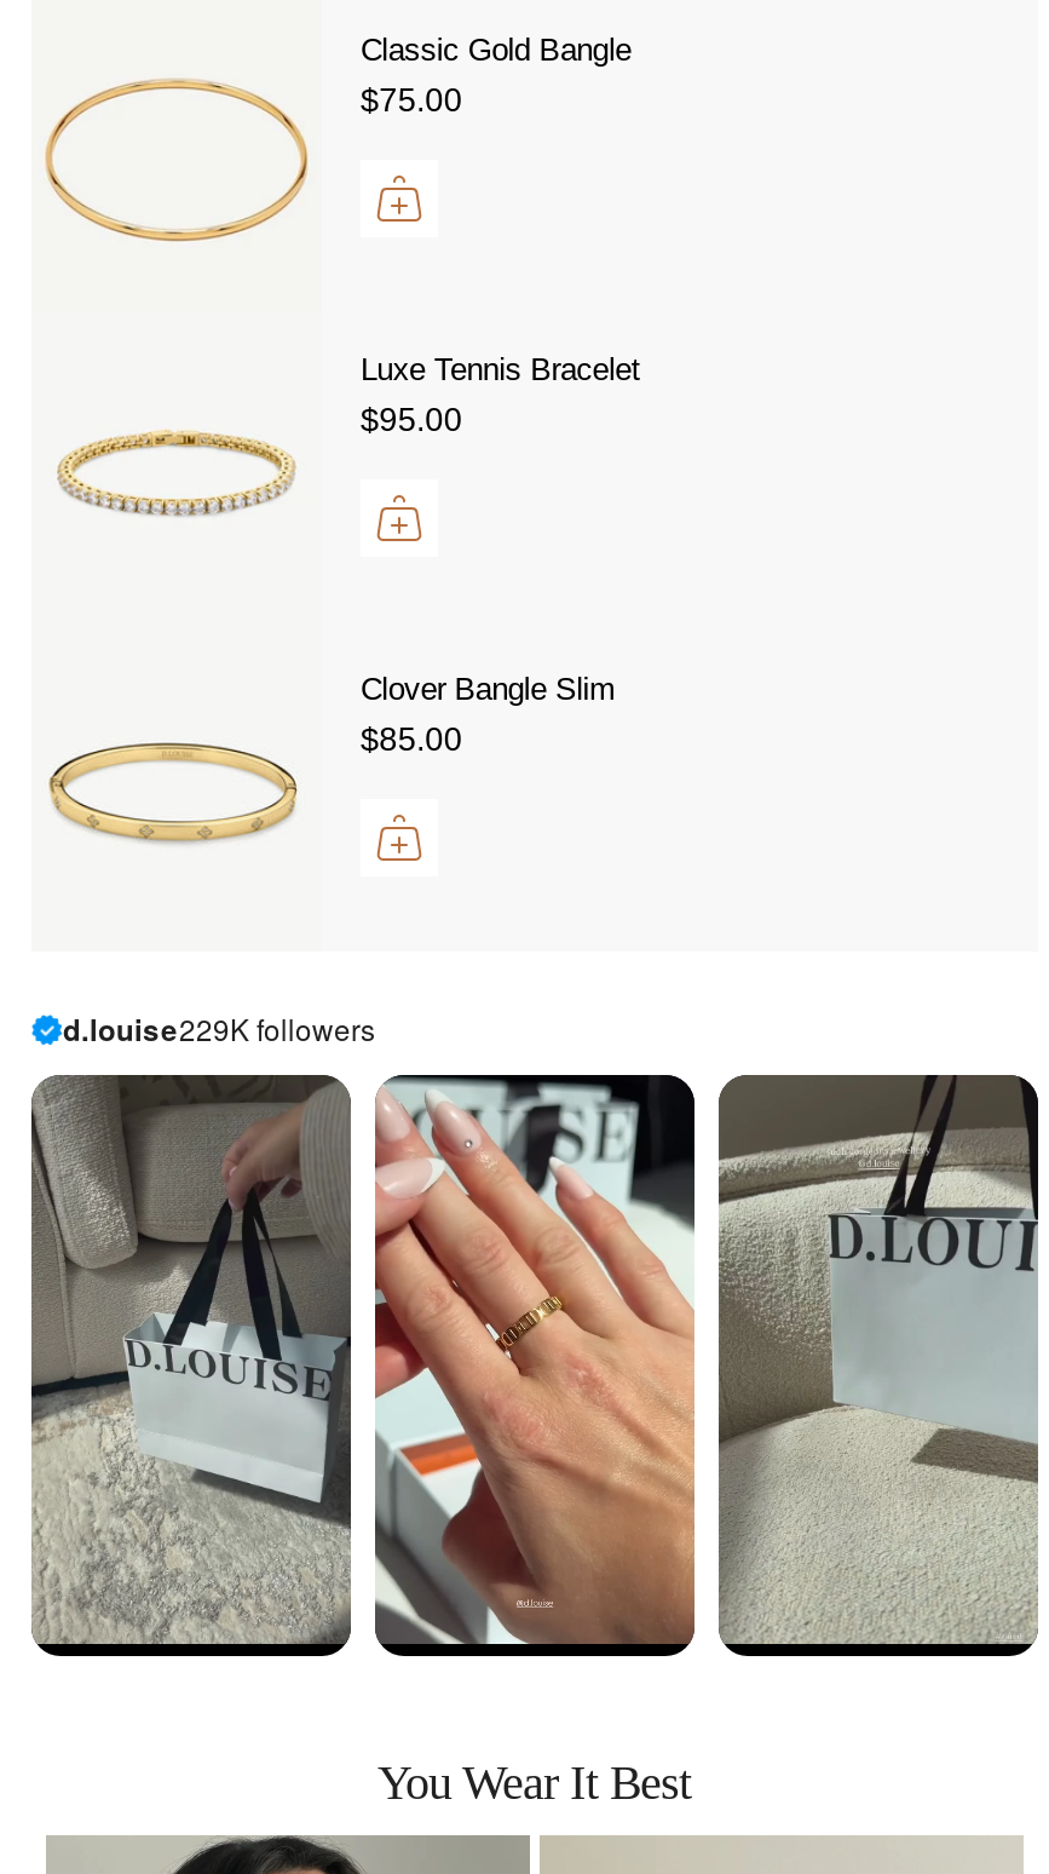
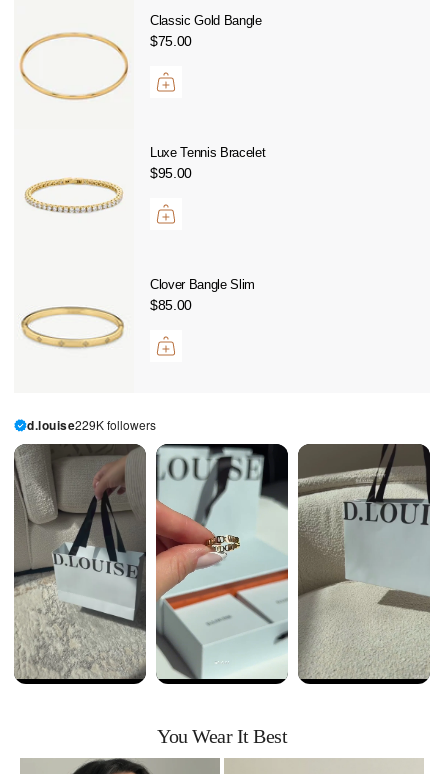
- [image]
+ [image]
